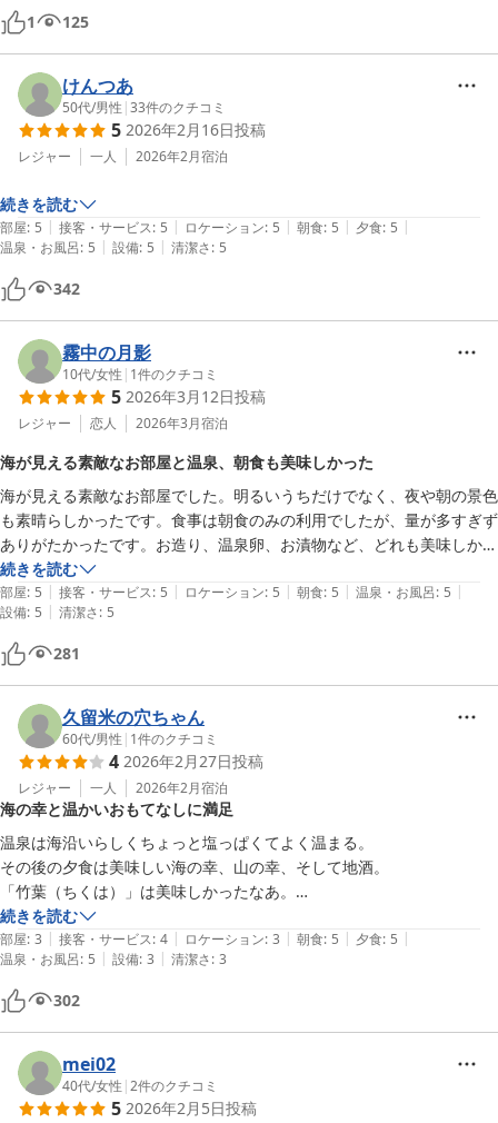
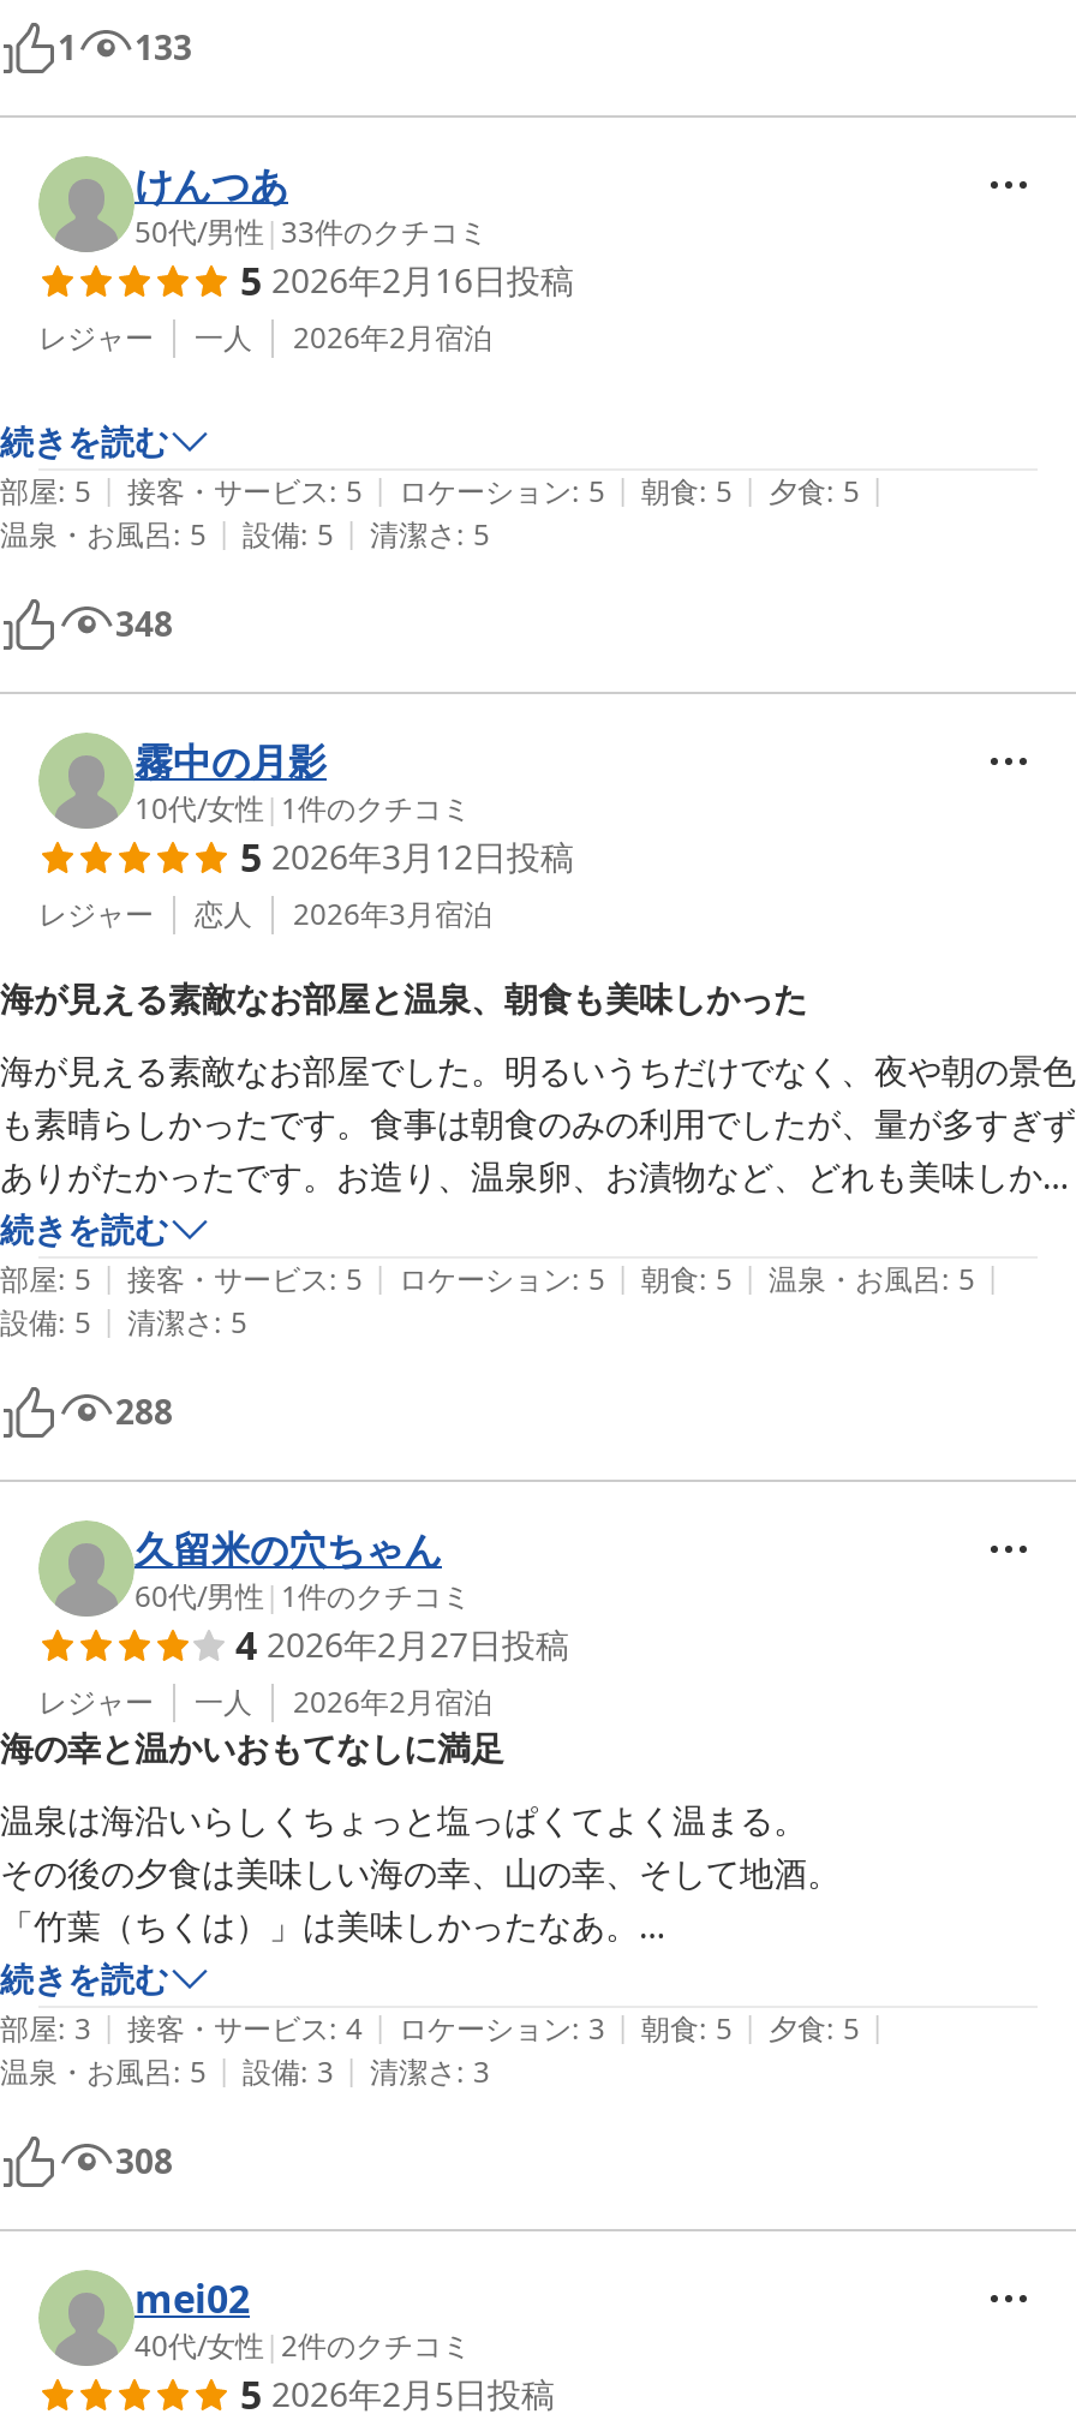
- 1 125
+ 1 133

- 342
+ 348

- 281
+ 288

- 302
+ 308
